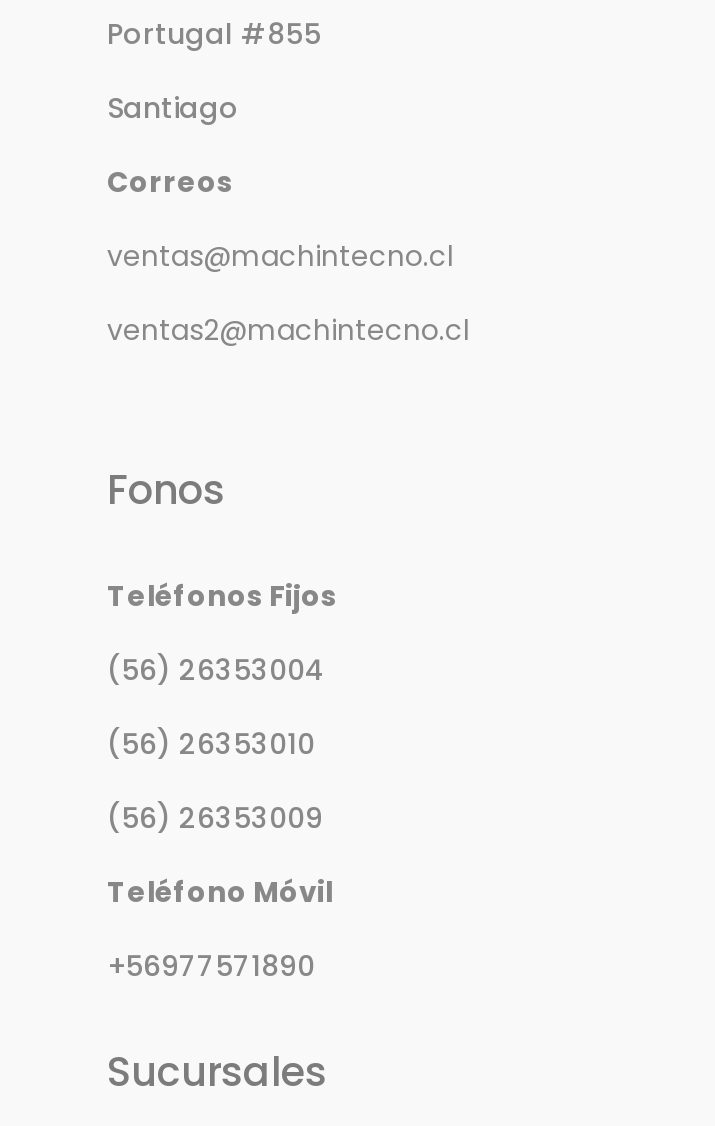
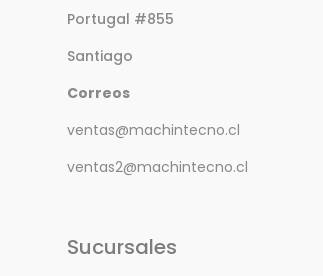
- Fonos
- Teléfonos Fijos
- (56) 26353004
- (56) 26353010
- (56) 26353009
- Teléfono Móvil
- +56977571890
